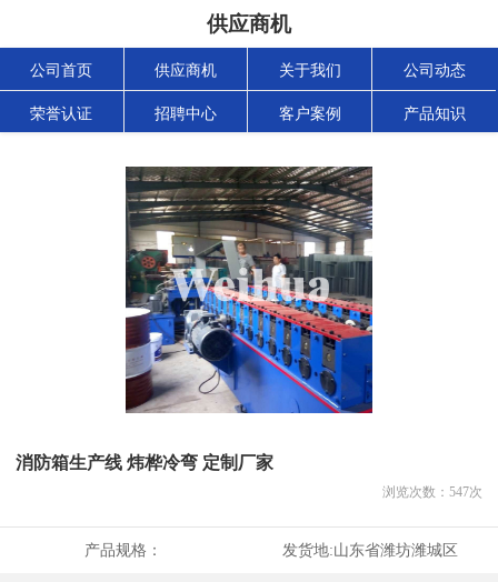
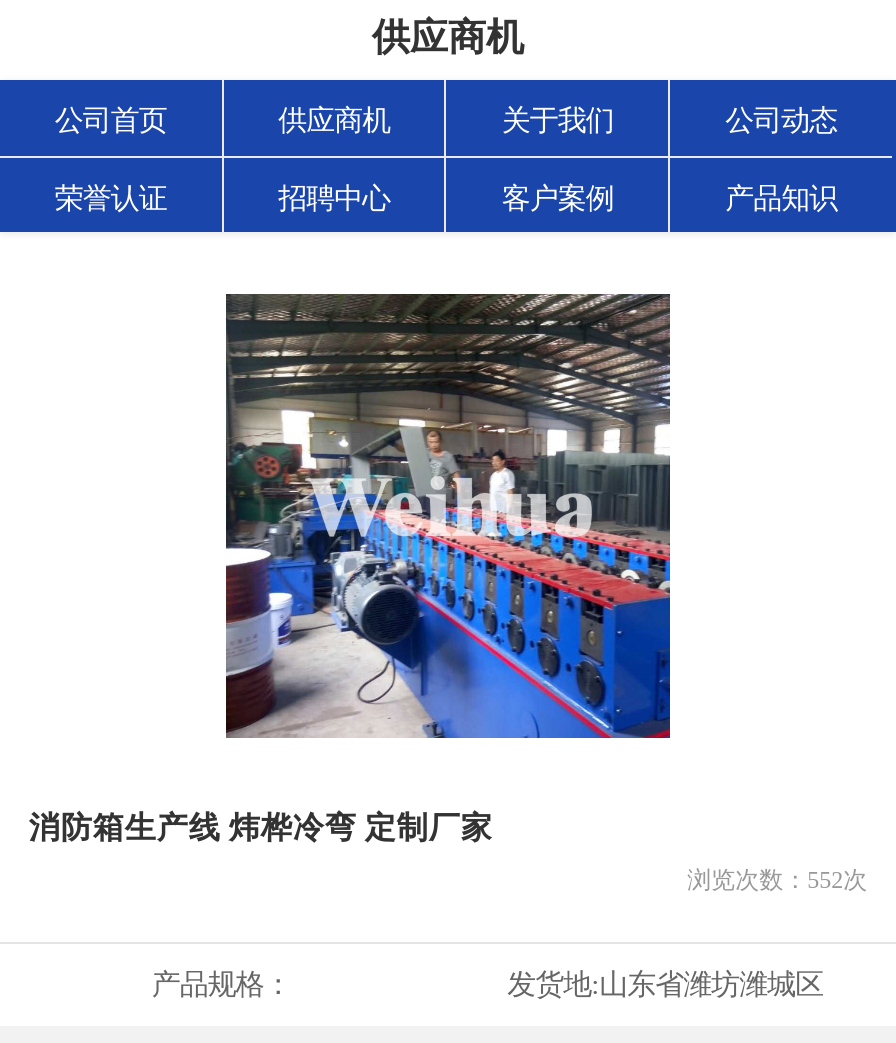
- 浏览次数：547次
+ 浏览次数：552次
